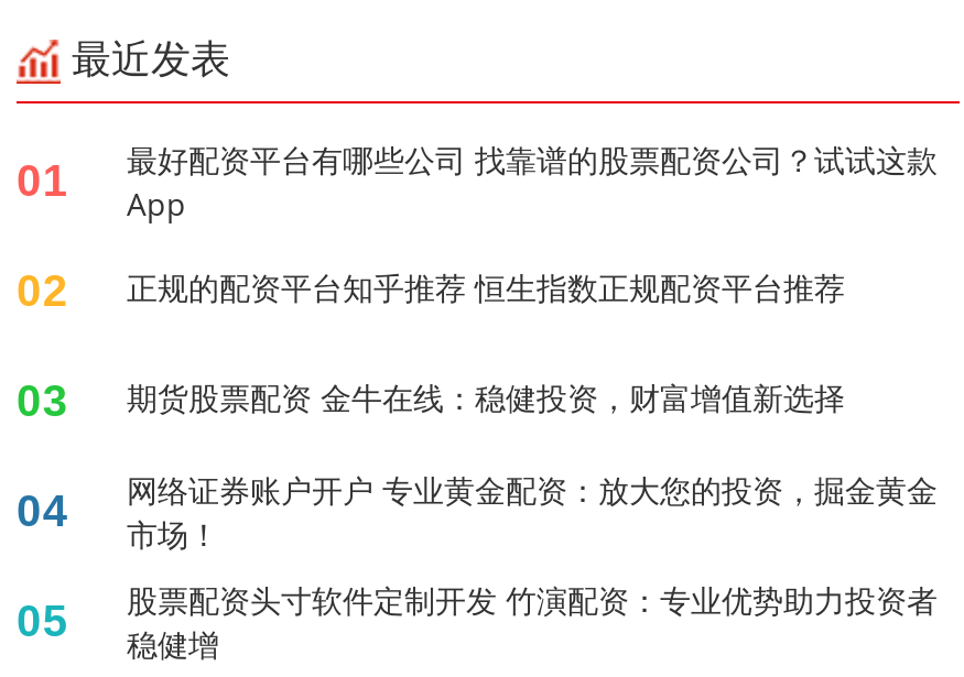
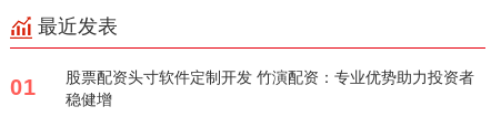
- 最好配资平台有哪些公司 找靠谱的股票配资公司？试试这款
- App
- 02
- 正规的配资平台知乎推荐 恒生指数正规配资平台推荐
- 03
- 期货股票配资 金牛在线：稳健投资，财富增值新选择
- 04
- 网络证券账户开户 专业黄金配资：放大您的投资，掘金黄金
- 市场！
- 05
